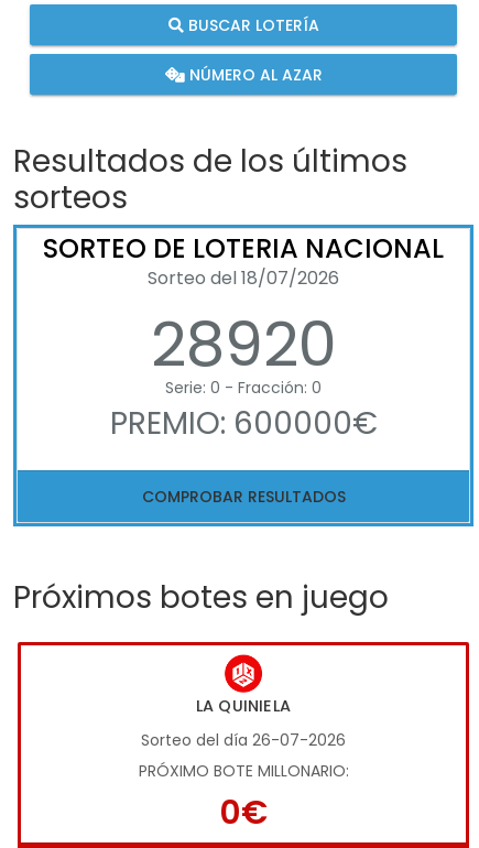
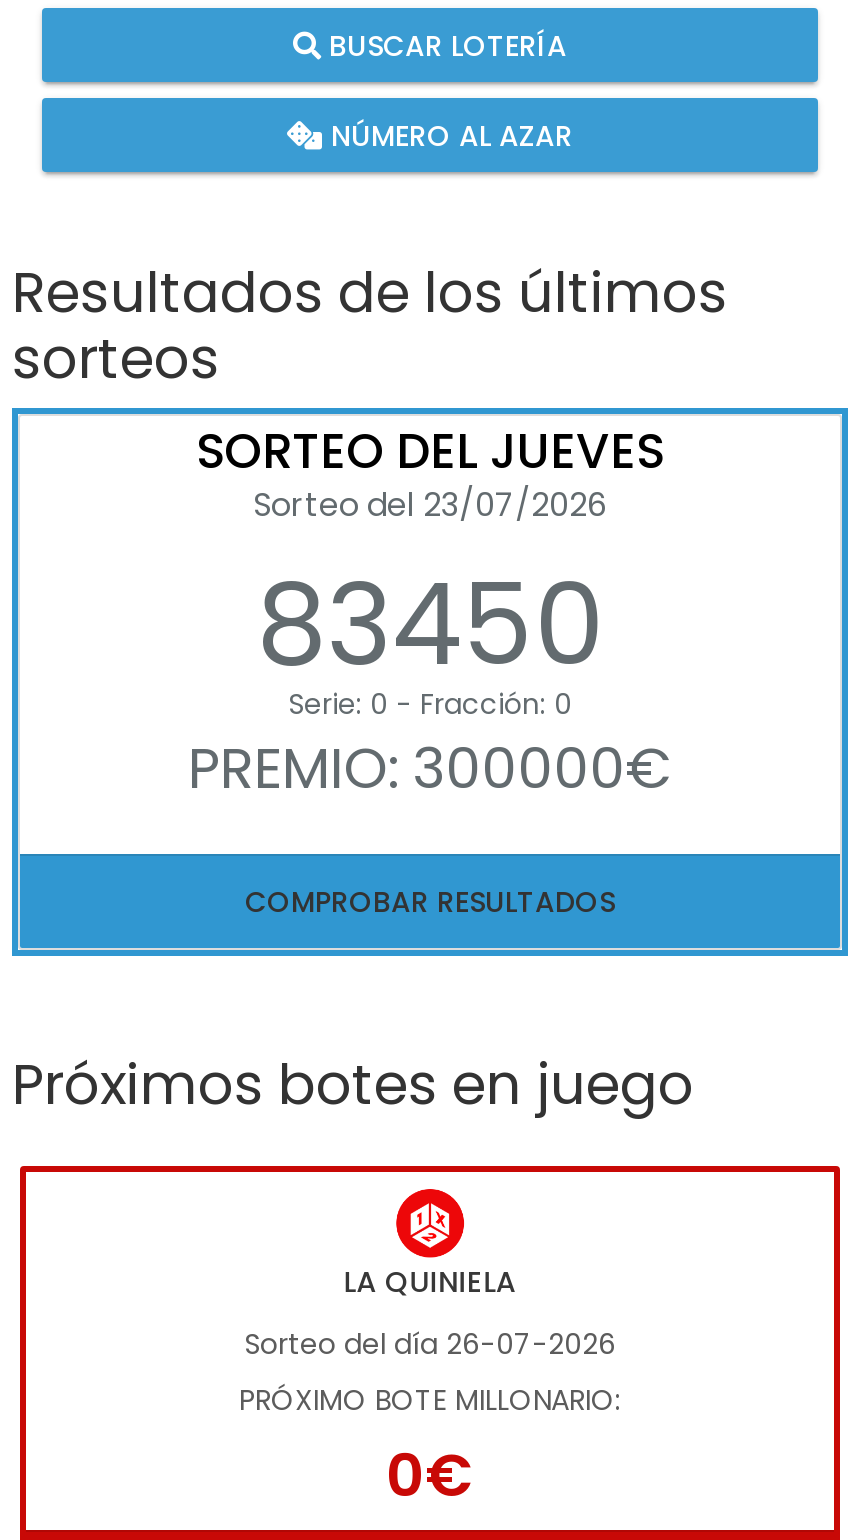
- SORTEO DE LOTERIA NACIONAL
- Sorteo del 18/07/2026
- 28920
+ SORTEO DEL JUEVES
+ Sorteo del 23/07/2026
+ 83450

- PREMIO: 600000€
+ PREMIO: 300000€
